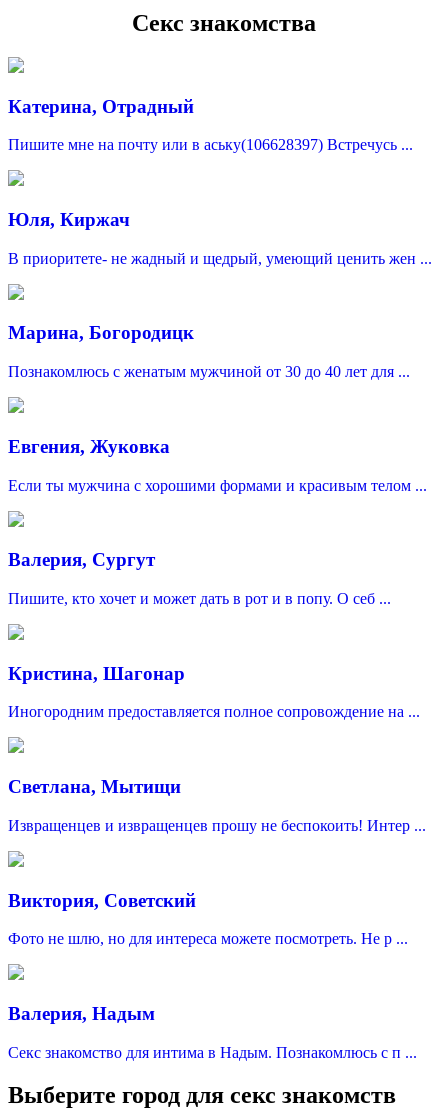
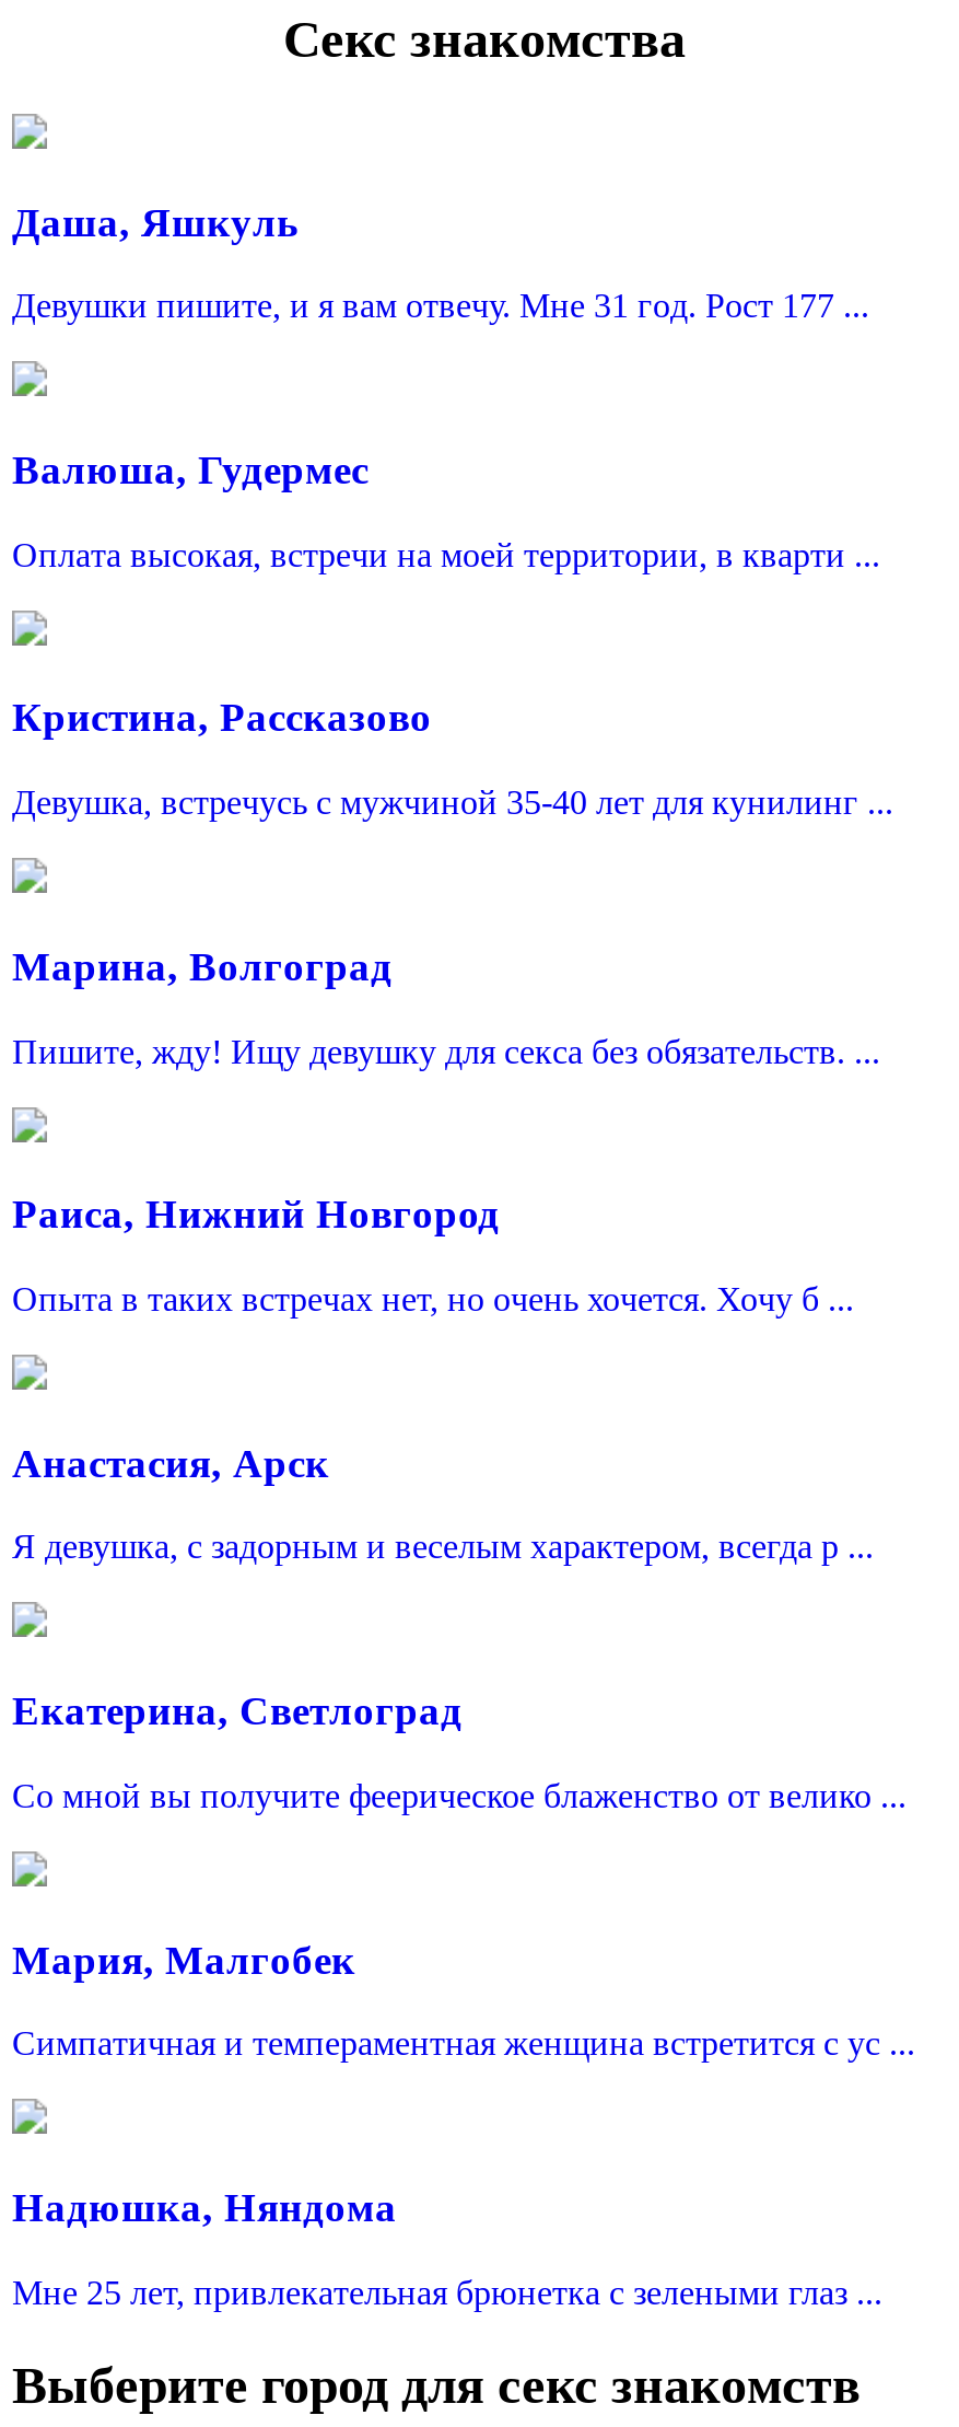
- Катерина, Отрадный
+ Даша, Яшкуль

- Пишите мне на почту или в аську(106628397) Встречусь ...
+ Девушки пишите, и я вам отвечу. Мне 31 год. Рост 177 ...

- Юля, Киржач
+ Валюша, Гудермес

- В приоритете- не жадный и щедрый, умеющий ценить жен ...
+ Оплата высокая, встречи на моей территории, в кварти ...

- Марина, Богородицк
+ Кристина, Рассказово

- Познакомлюсь с женатым мужчиной от 30 до 40 лет для ...
+ Девушка, встречусь с мужчиной 35-40 лет для кунилинг ...

- Евгения, Жуковка
+ Марина, Волгоград

- Если ты мужчина с хорошими формами и красивым телом ...
+ Пишите, жду! Ищу девушку для секса без обязательств. ...

- Валерия, Сургут
+ Раиса, Нижний Новгород

- Пишите, кто хочет и может дать в рот и в попу. О себ ...
+ Опыта в таких встречах нет, но очень хочется. Хочу б ...

- Кристина, Шагонар
+ Анастасия, Арск

- Иногородним предоставляется полное сопровождение на ...
+ Я девушка, с задорным и веселым характером, всегда р ...

- Светлана, Мытищи
+ Екатерина, Светлоград

- Извращенцев и извращенцев прошу не беспокоить! Интер ...
+ Со мной вы получите феерическое блаженство от велико ...

- Виктория, Советский
+ Мария, Малгобек

- Фото не шлю, но для интереса можете посмотреть. Не р ...
+ Симпатичная и темпераментная женщина встретится с ус ...

- Валерия, Надым
+ Надюшка, Няндома

- Секс знакомство для интима в Надым. Познакомлюсь с п ...
+ Мне 25 лет, привлекательная брюнетка с зелеными глаз ...
